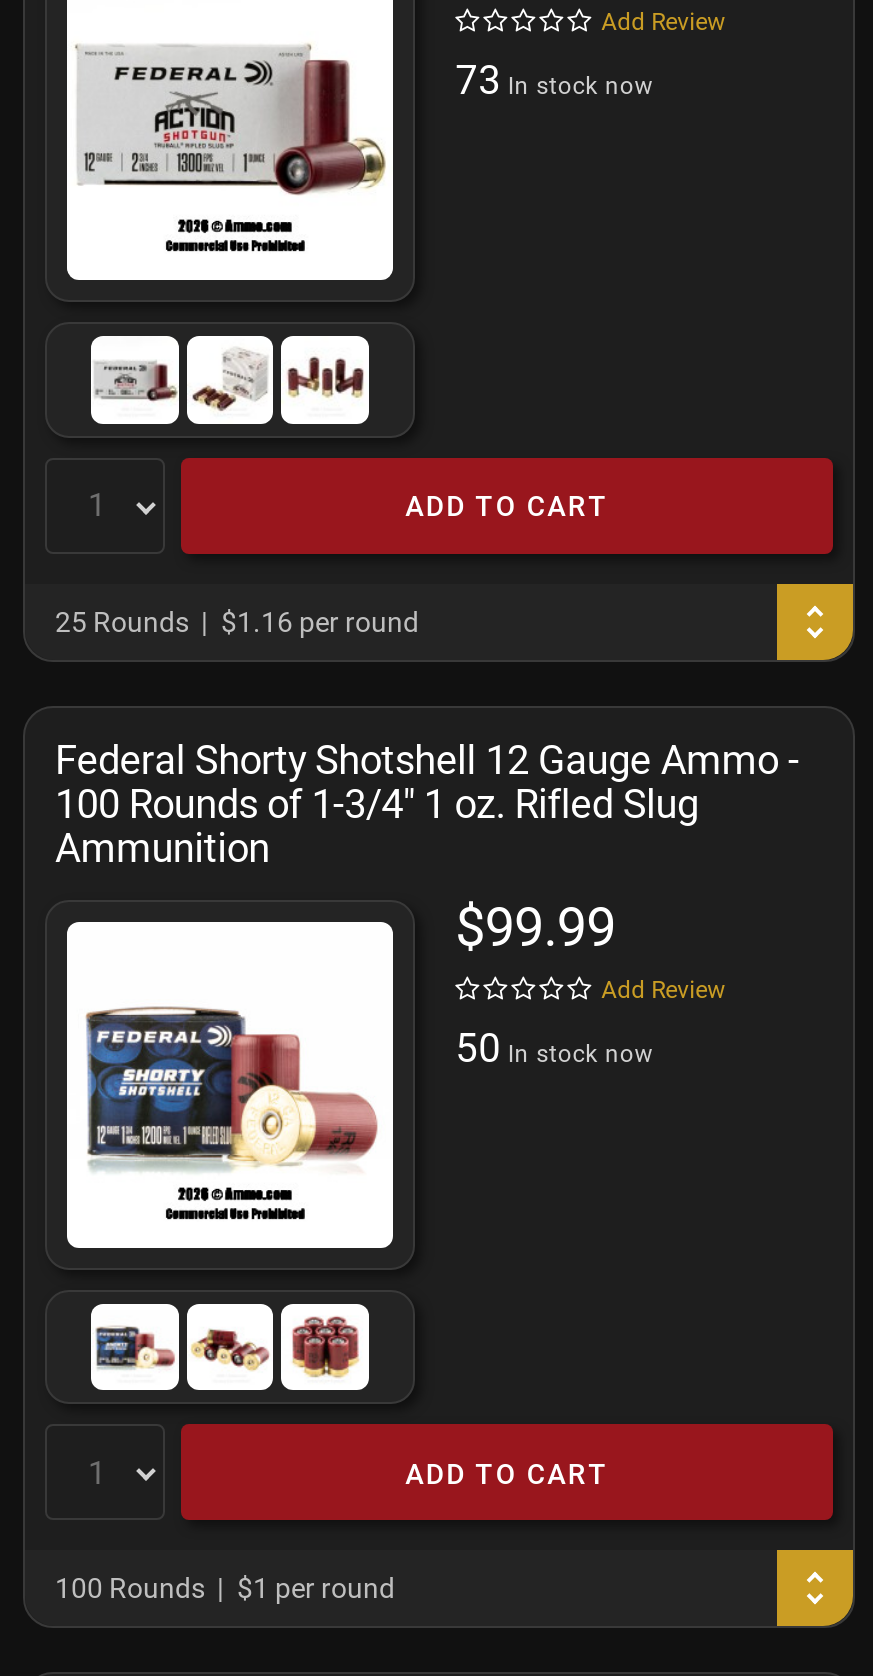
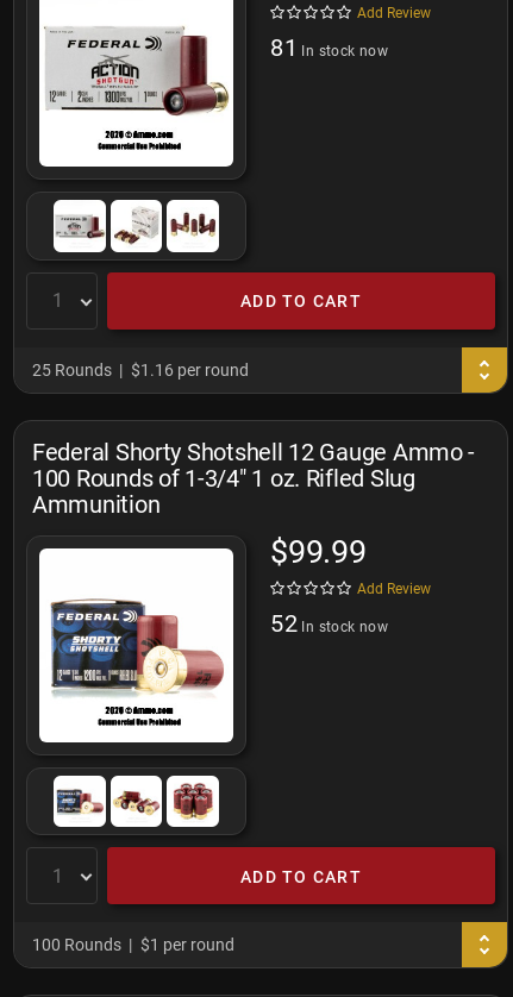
- 73 In stock now
+ 81 In stock now

- 50 In stock now
+ 52 In stock now
